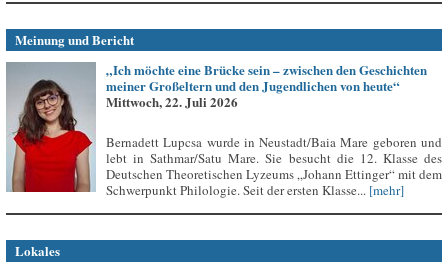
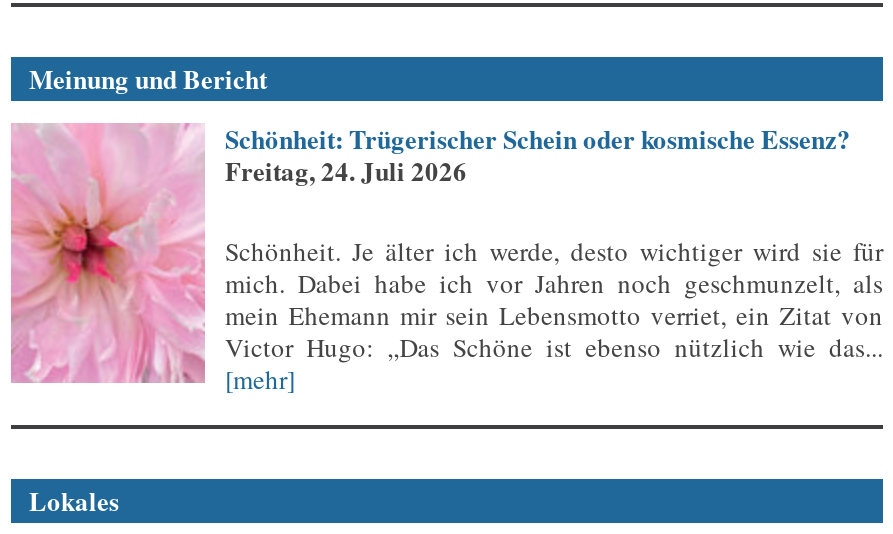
- [image]
- „Ich möchte eine Brücke sein – zwischen den Geschichten
- meiner Großeltern und den Jugendlichen von heute“
- Mittwoch, 22. Juli 2026
+ [image]
+ Schönheit: Trügerischer Schein oder kosmische Essenz?
+ Freitag, 24. Juli 2026

- Bernadett Lupcsa wurde in Neustadt/Baia Mare geboren und
- lebt in Sathmar/Satu Mare. Sie besucht die 12. Klasse des
- Deutschen Theoretischen Lyzeums „Johann Ettinger“ mit dem
- Schwerpunkt Philologie. Seit der ersten Klasse... [mehr]
+ Schönheit. Je älter ich werde, desto wichtiger wird sie für
+ mich. Dabei habe ich vor Jahren noch geschmunzelt, als
+ mein Ehemann mir sein Lebensmotto verriet, ein Zitat von
+ Victor Hugo: „Das Schöne ist ebenso nützlich wie das...
+ [mehr]
